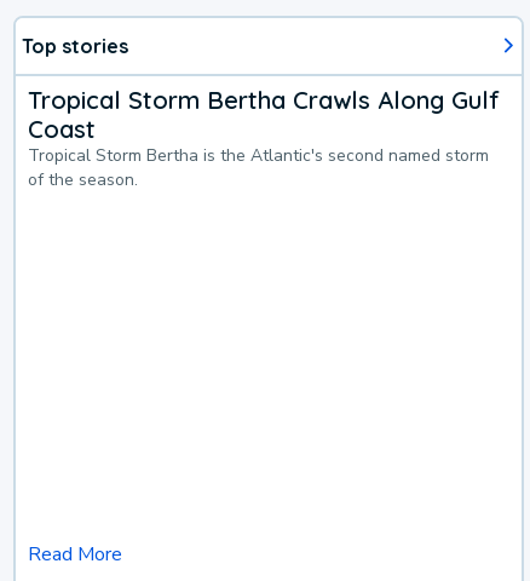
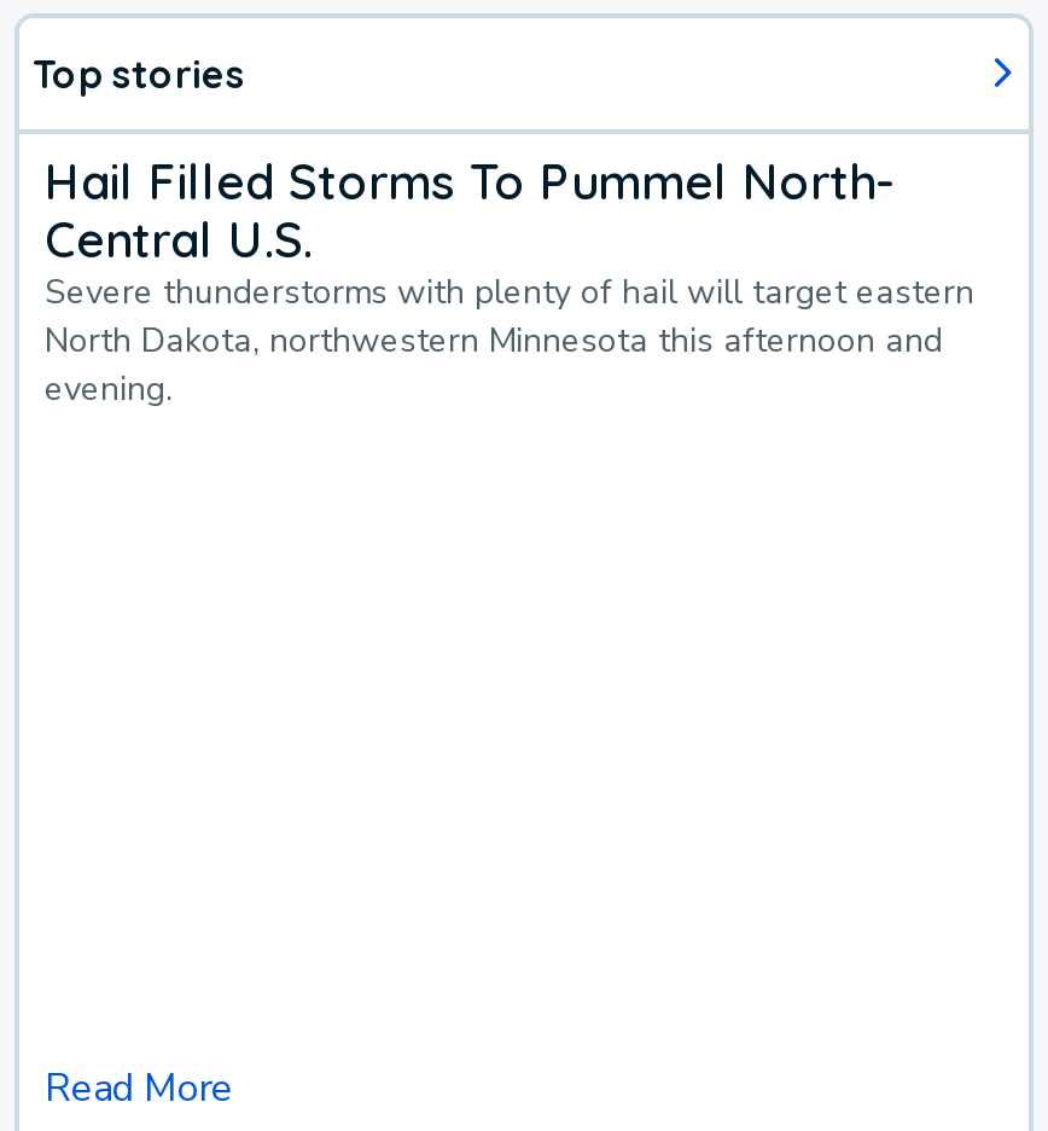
- Tropical Storm Bertha Crawls Along Gulf
- Coast
- Tropical Storm Bertha is the Atlantic's second named storm
- of the season.
+ Hail Filled Storms To Pummel North-
+ Central U.S.
+ Severe thunderstorms with plenty of hail will target eastern
+ North Dakota, northwestern Minnesota this afternoon and
+ evening.
